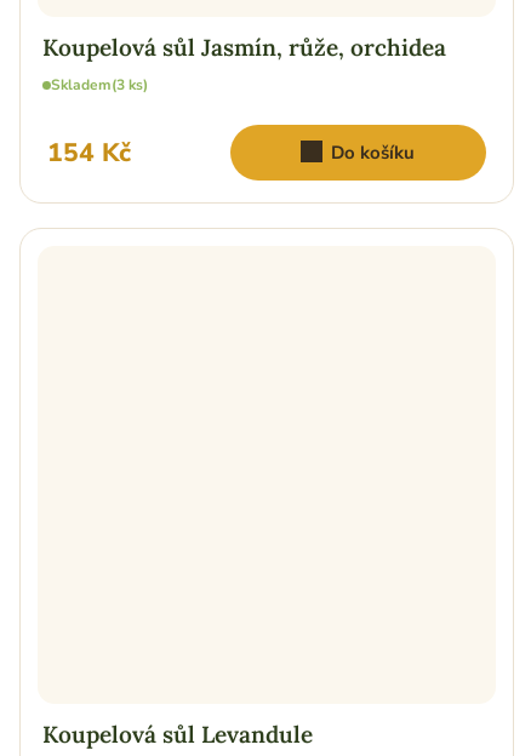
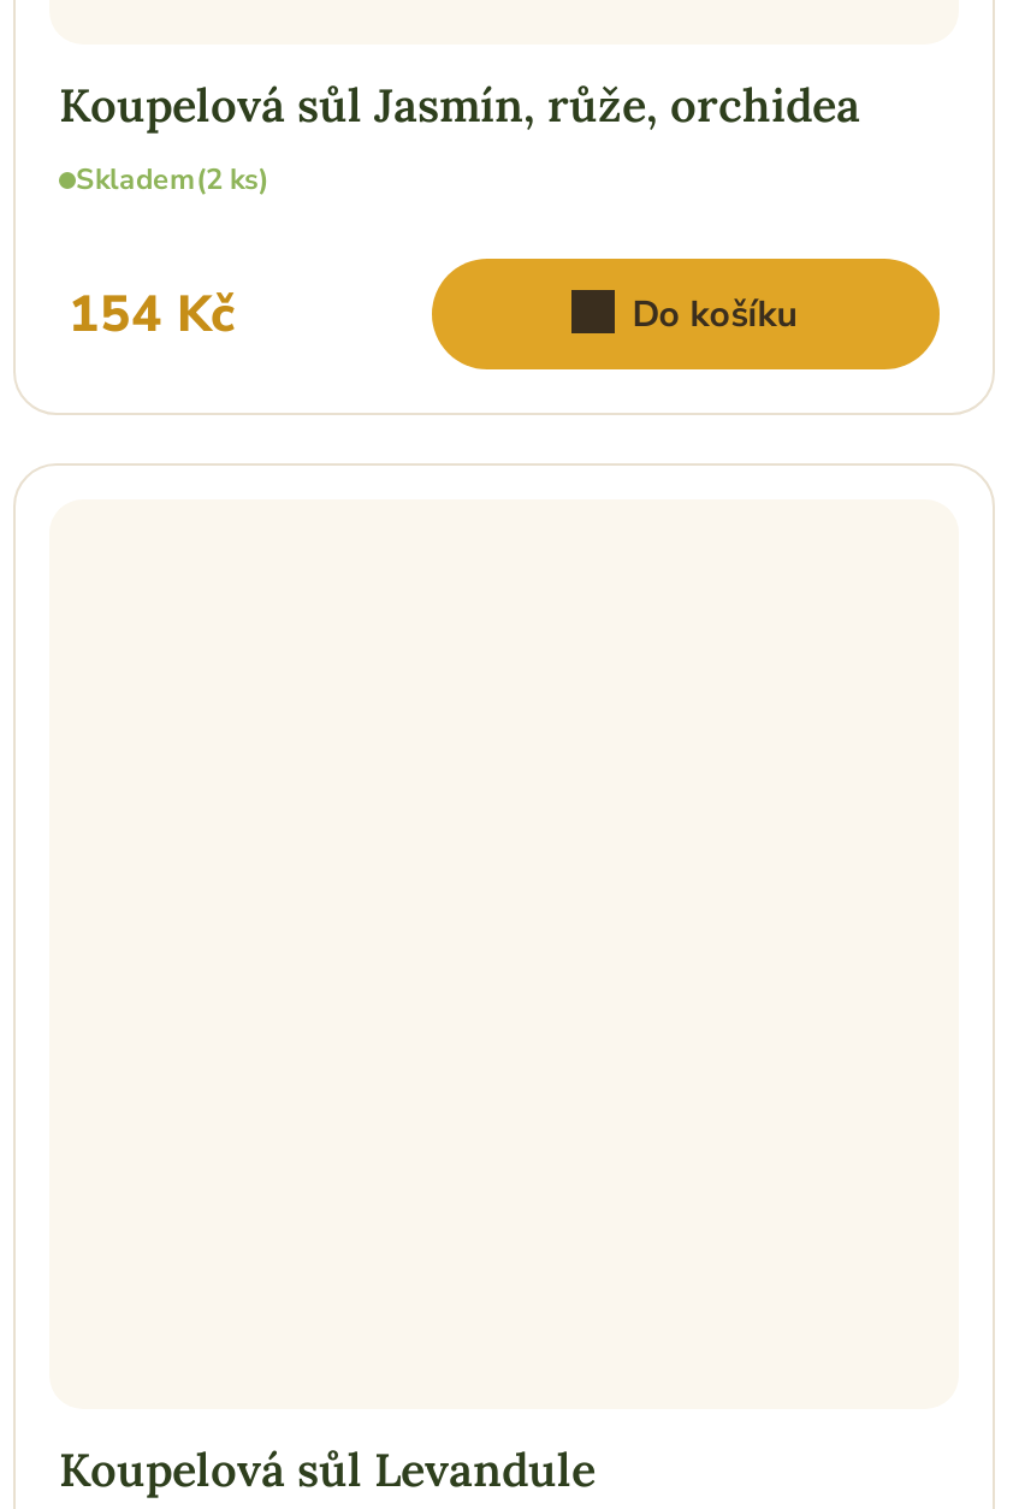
- Skladem(3 ks)
+ Skladem(2 ks)
